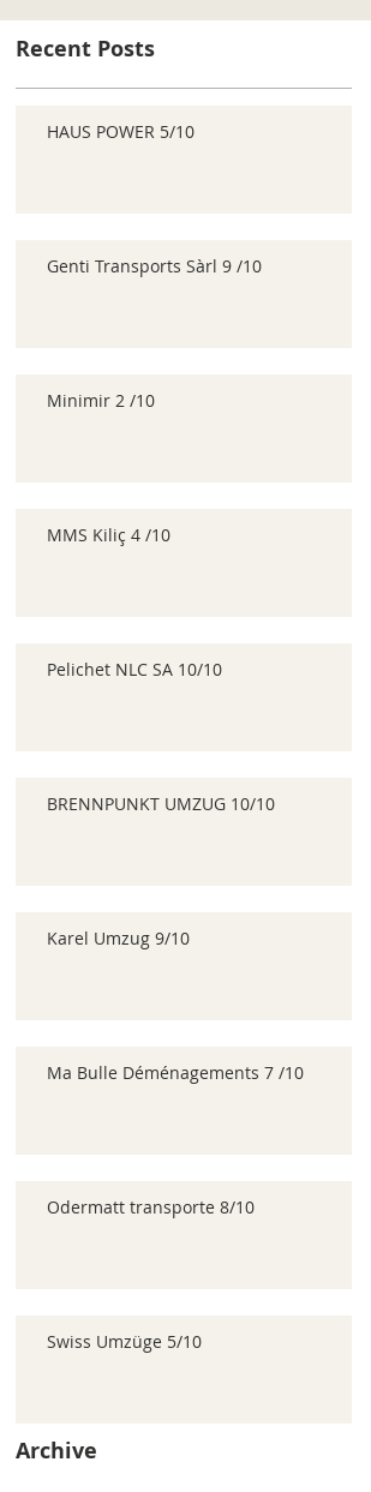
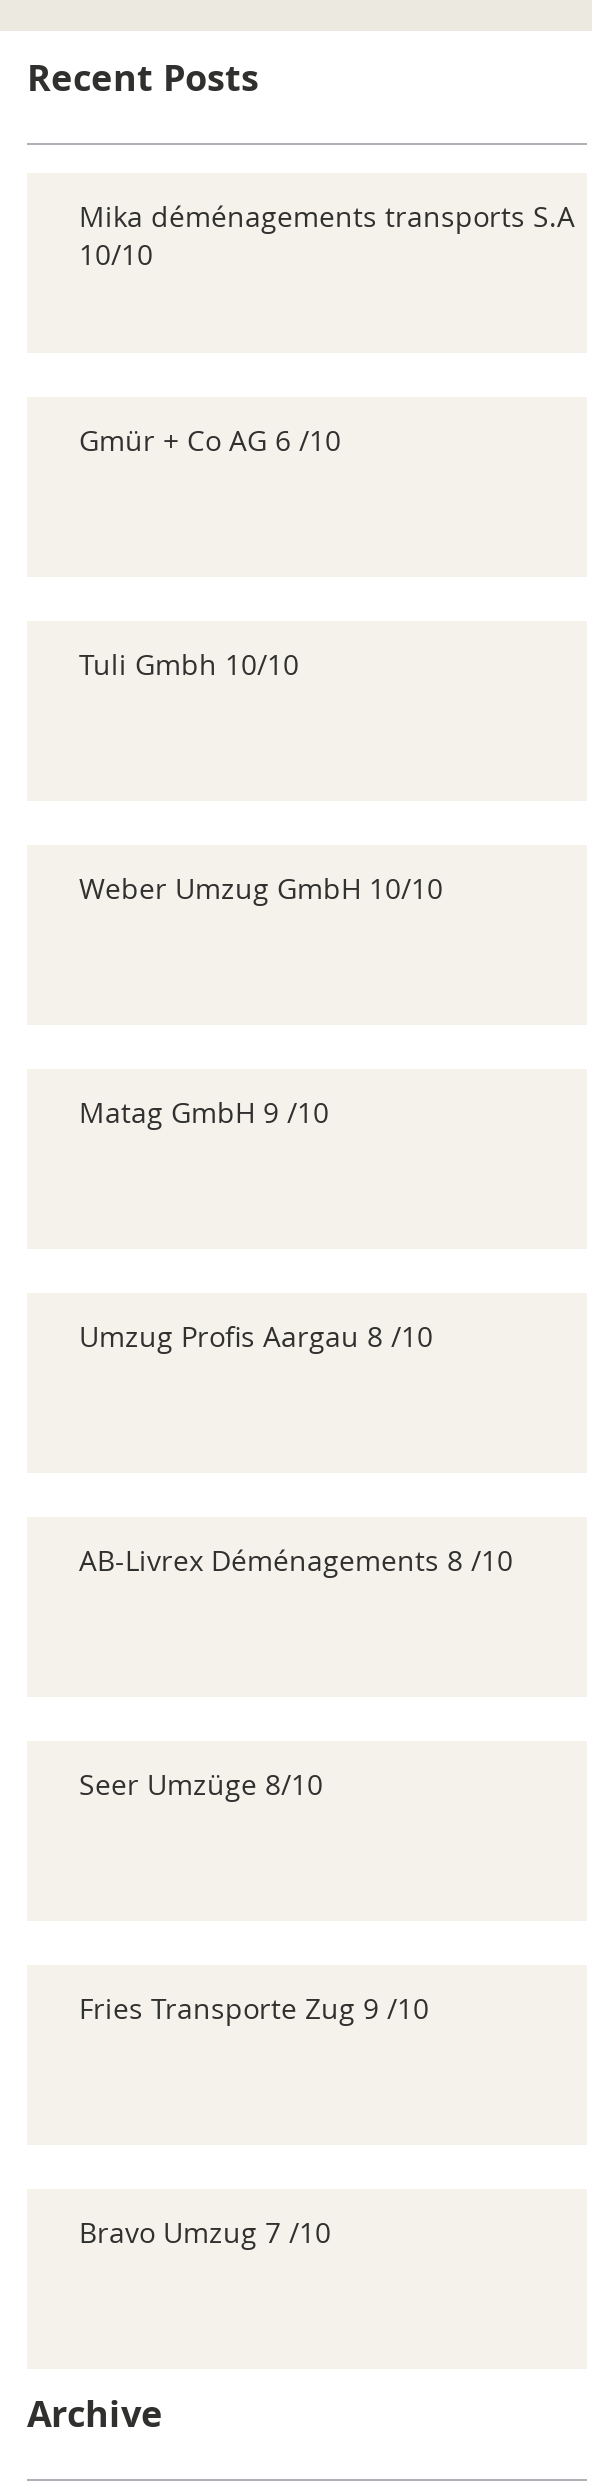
- HAUS POWER 5/10
+ Mika déménagements transports S.A
+ 10/10

- Genti Transports Sàrl 9 /10
+ Gmür + Co AG 6 /10

- Minimir 2 /10
+ Tuli Gmbh 10/10

- MMS Kiliç 4 /10
+ Weber Umzug GmbH 10/10

- Pelichet NLC SA 10/10
+ Matag GmbH 9 /10

- BRENNPUNKT UMZUG 10/10
+ Umzug Profis Aargau 8 /10

- Karel Umzug 9/10
+ AB-Livrex Déménagements 8 /10

- Ma Bulle Déménagements 7 /10
+ Seer Umzüge 8/10

- Odermatt transporte 8/10
+ Fries Transporte Zug 9 /10

- Swiss Umzüge 5/10
+ Bravo Umzug 7 /10
